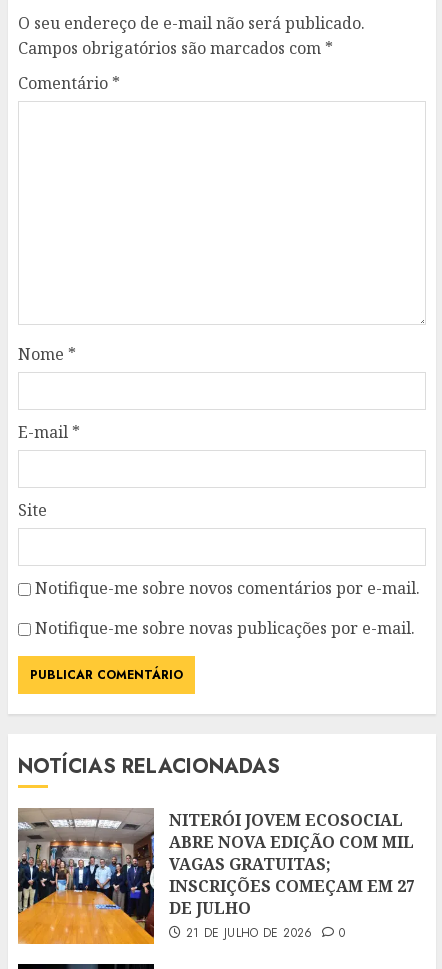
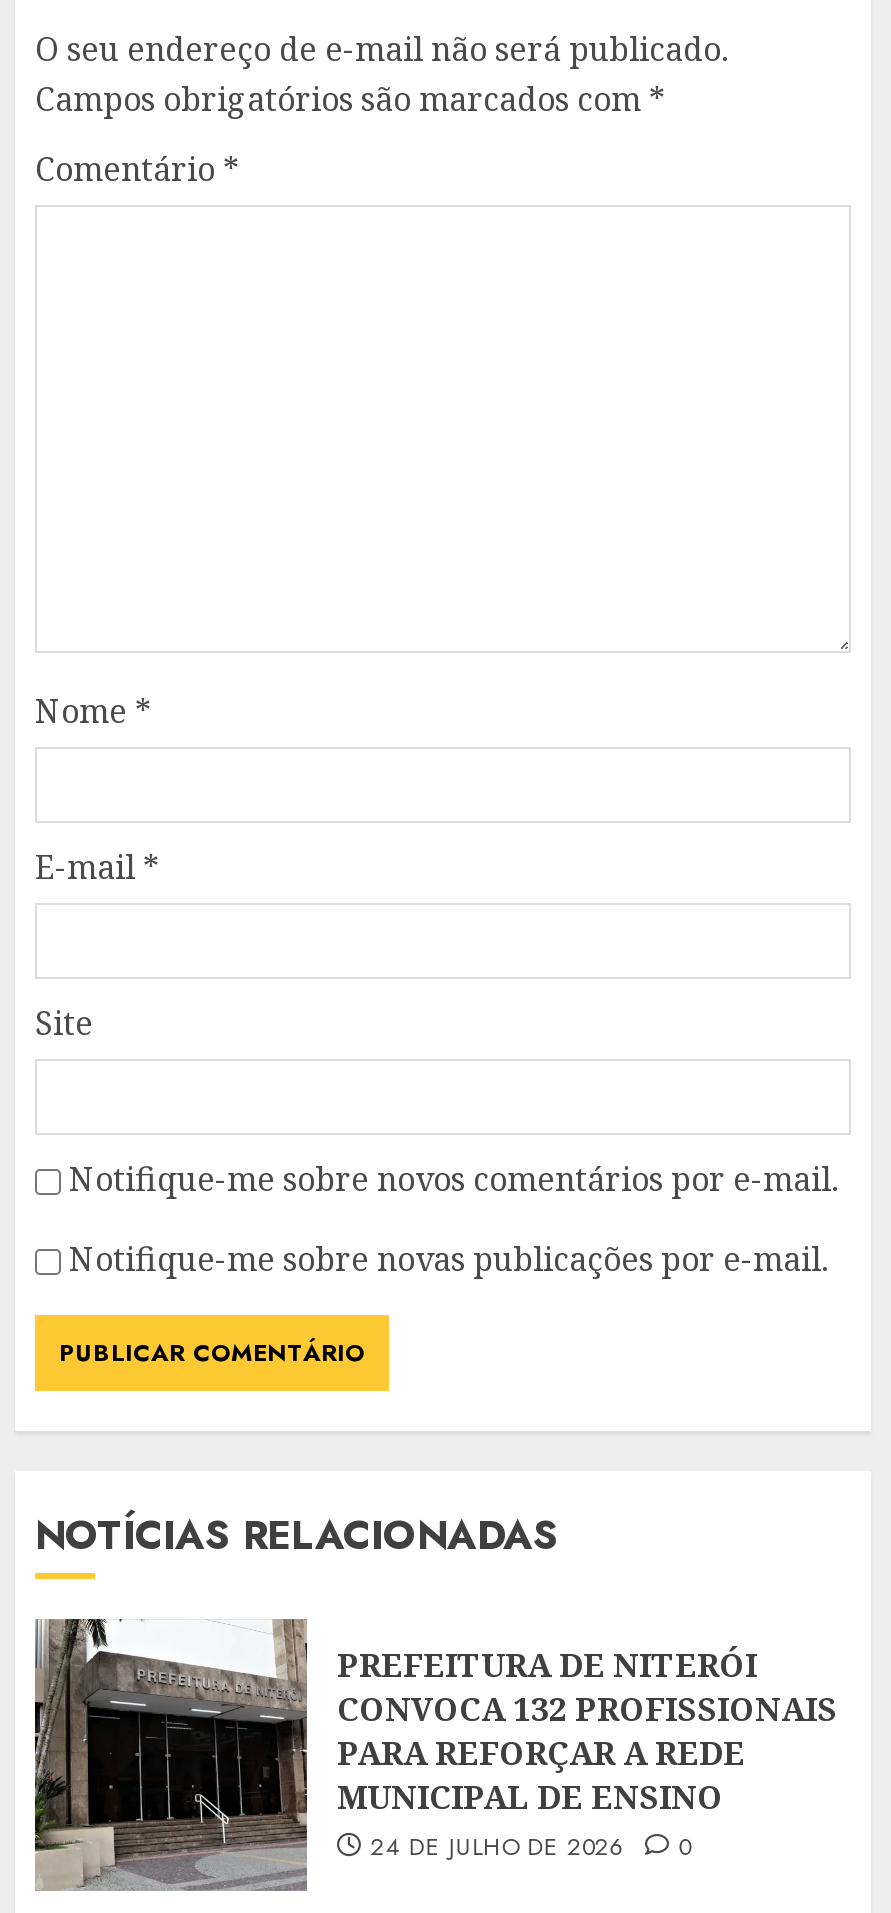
- [image]
- NITERÓI JOVEM ECOSOCIAL
- ABRE NOVA EDIÇÃO COM MIL
- VAGAS GRATUITAS;
- INSCRIÇÕES COMEÇAM EM 27
- DE JULHO
- 21 DE JULHO DE 2026
+ [image]
+ PREFEITURA DE NITERÓI
+ CONVOCA 132 PROFISSIONAIS
+ PARA REFORÇAR A REDE
+ MUNICIPAL DE ENSINO
+ 24 DE JULHO DE 2026
